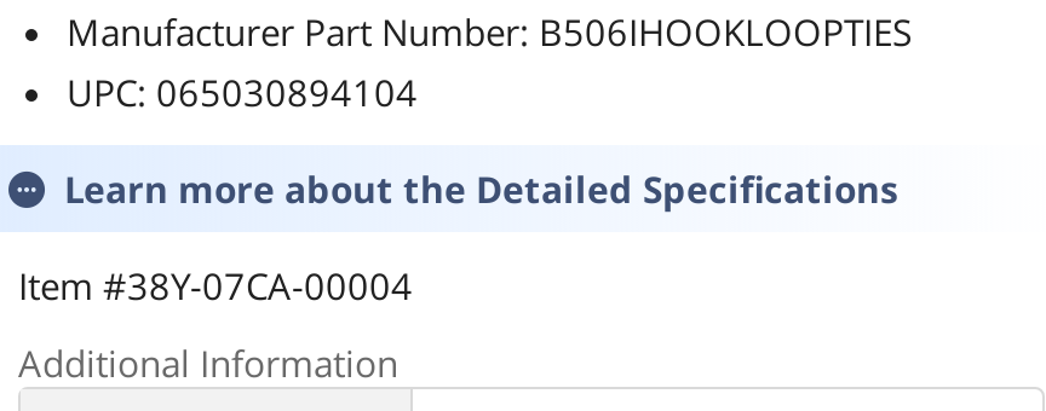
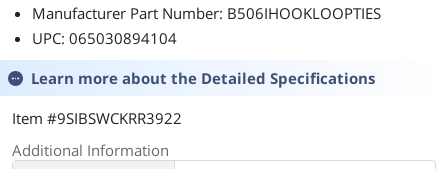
- Item #38Y-07CA-00004
+ Item #9SIBSWCKRR3922
